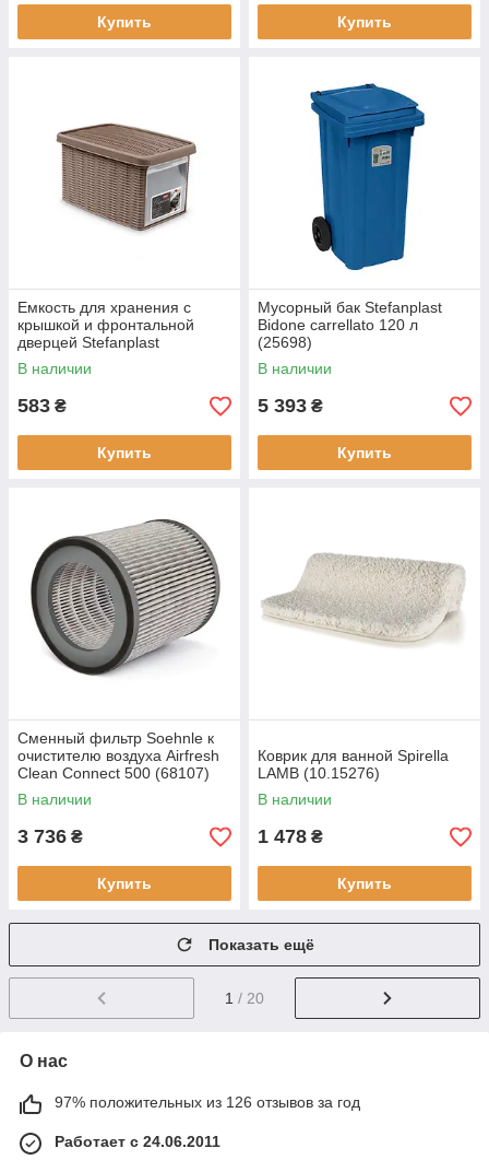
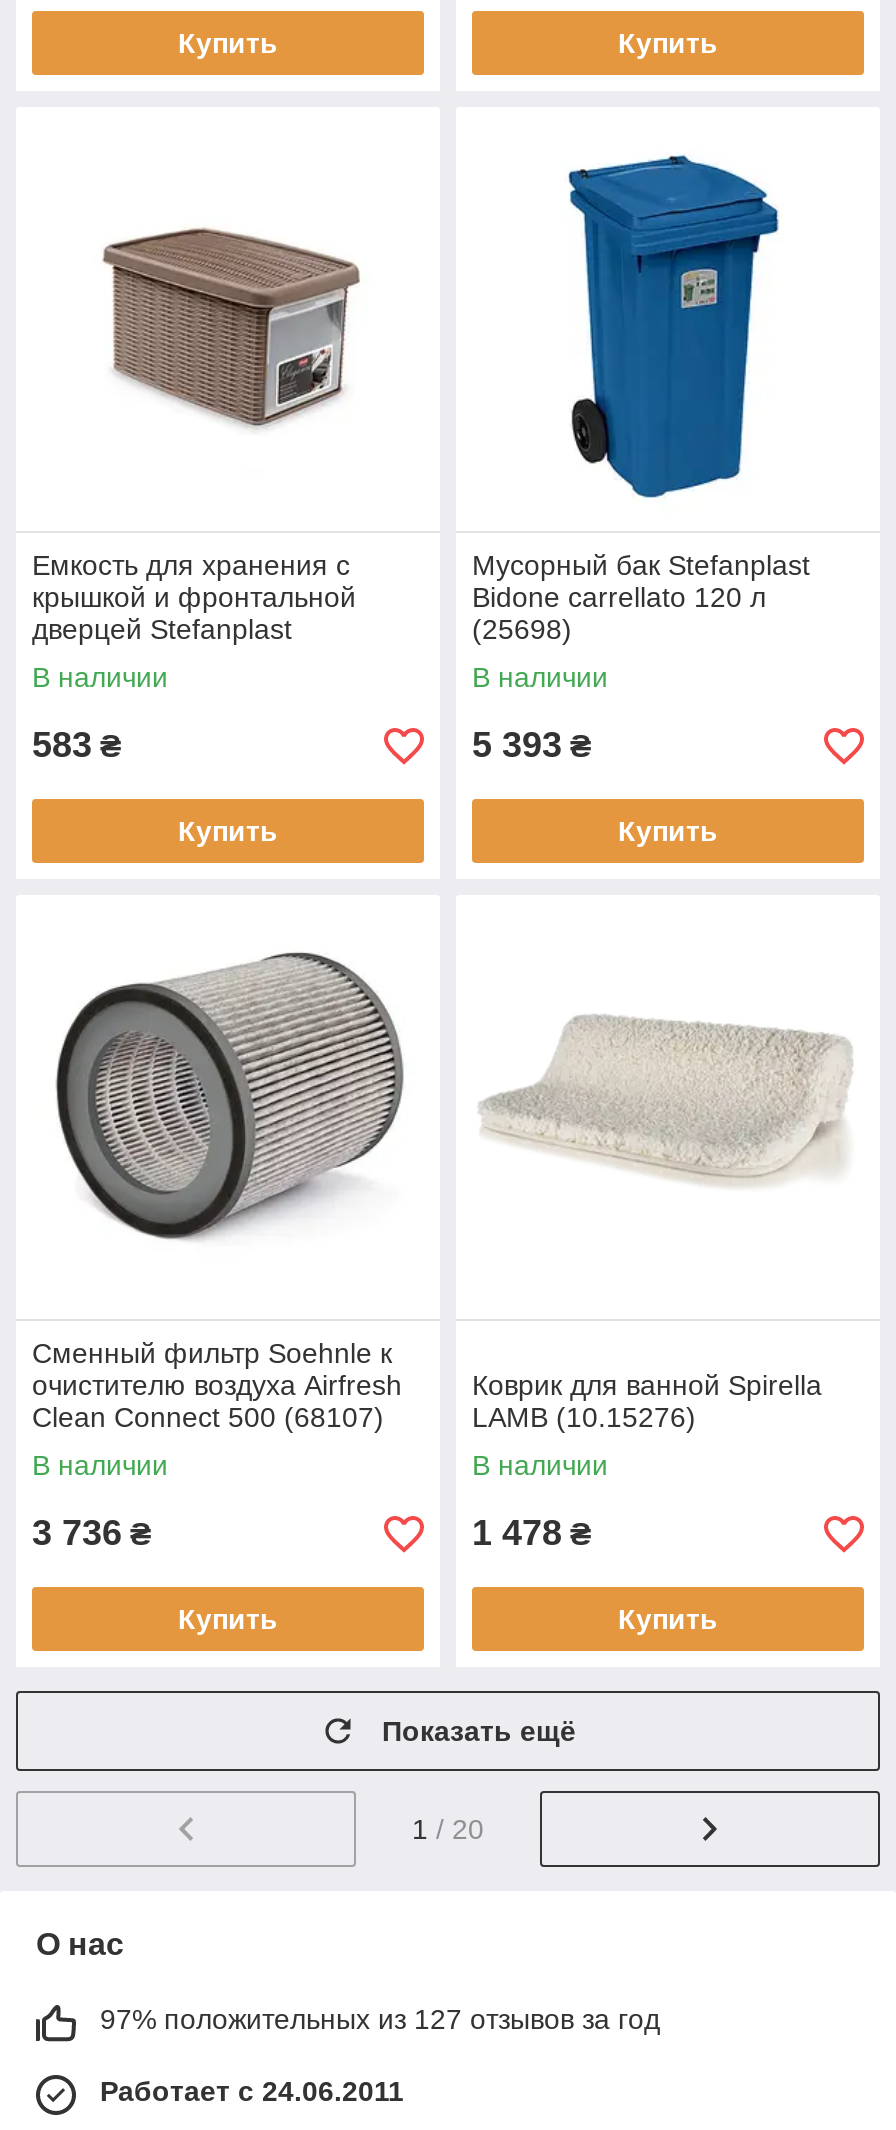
- 97% положительных из 126 отзывов за год
+ 97% положительных из 127 отзывов за год
